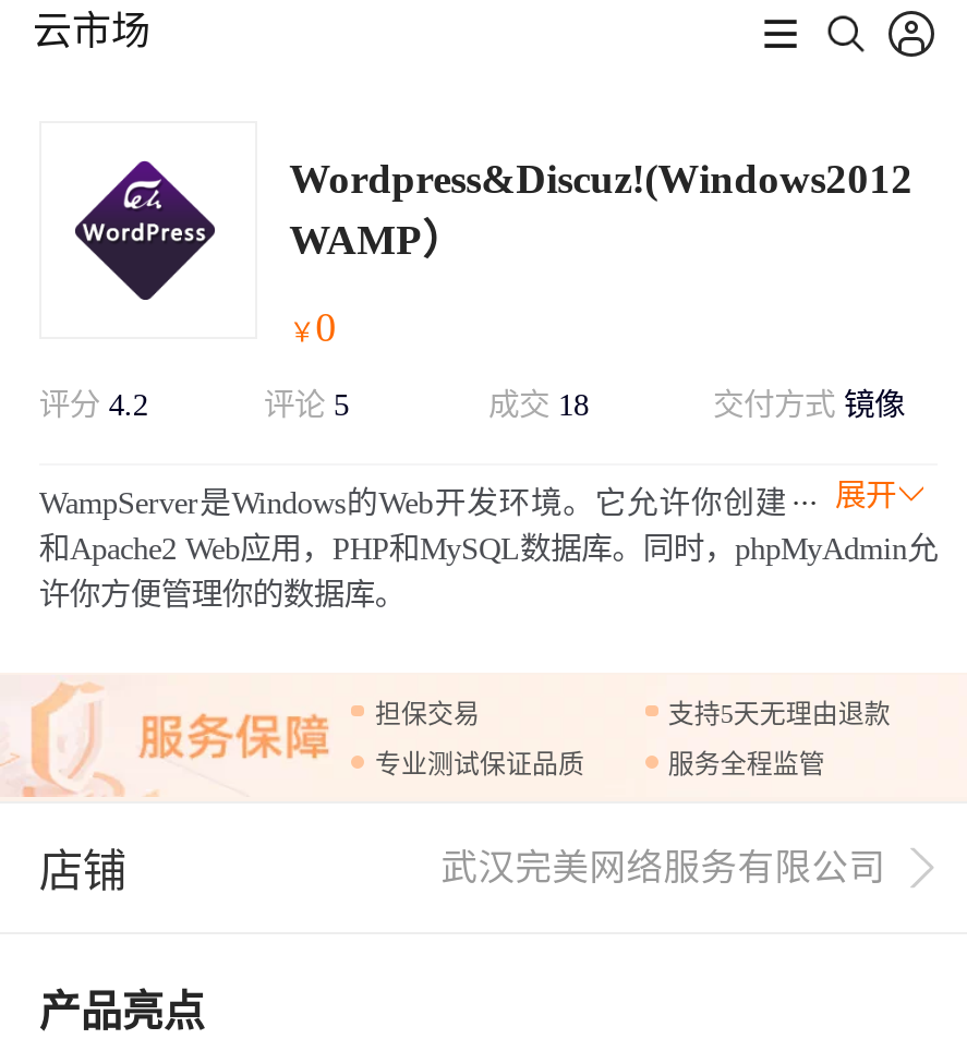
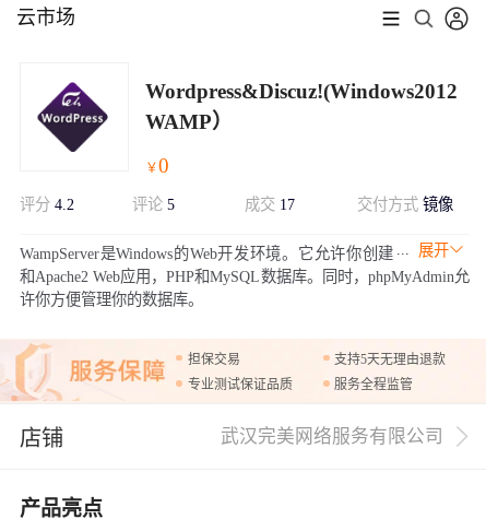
- 成交18
+ 成交17
